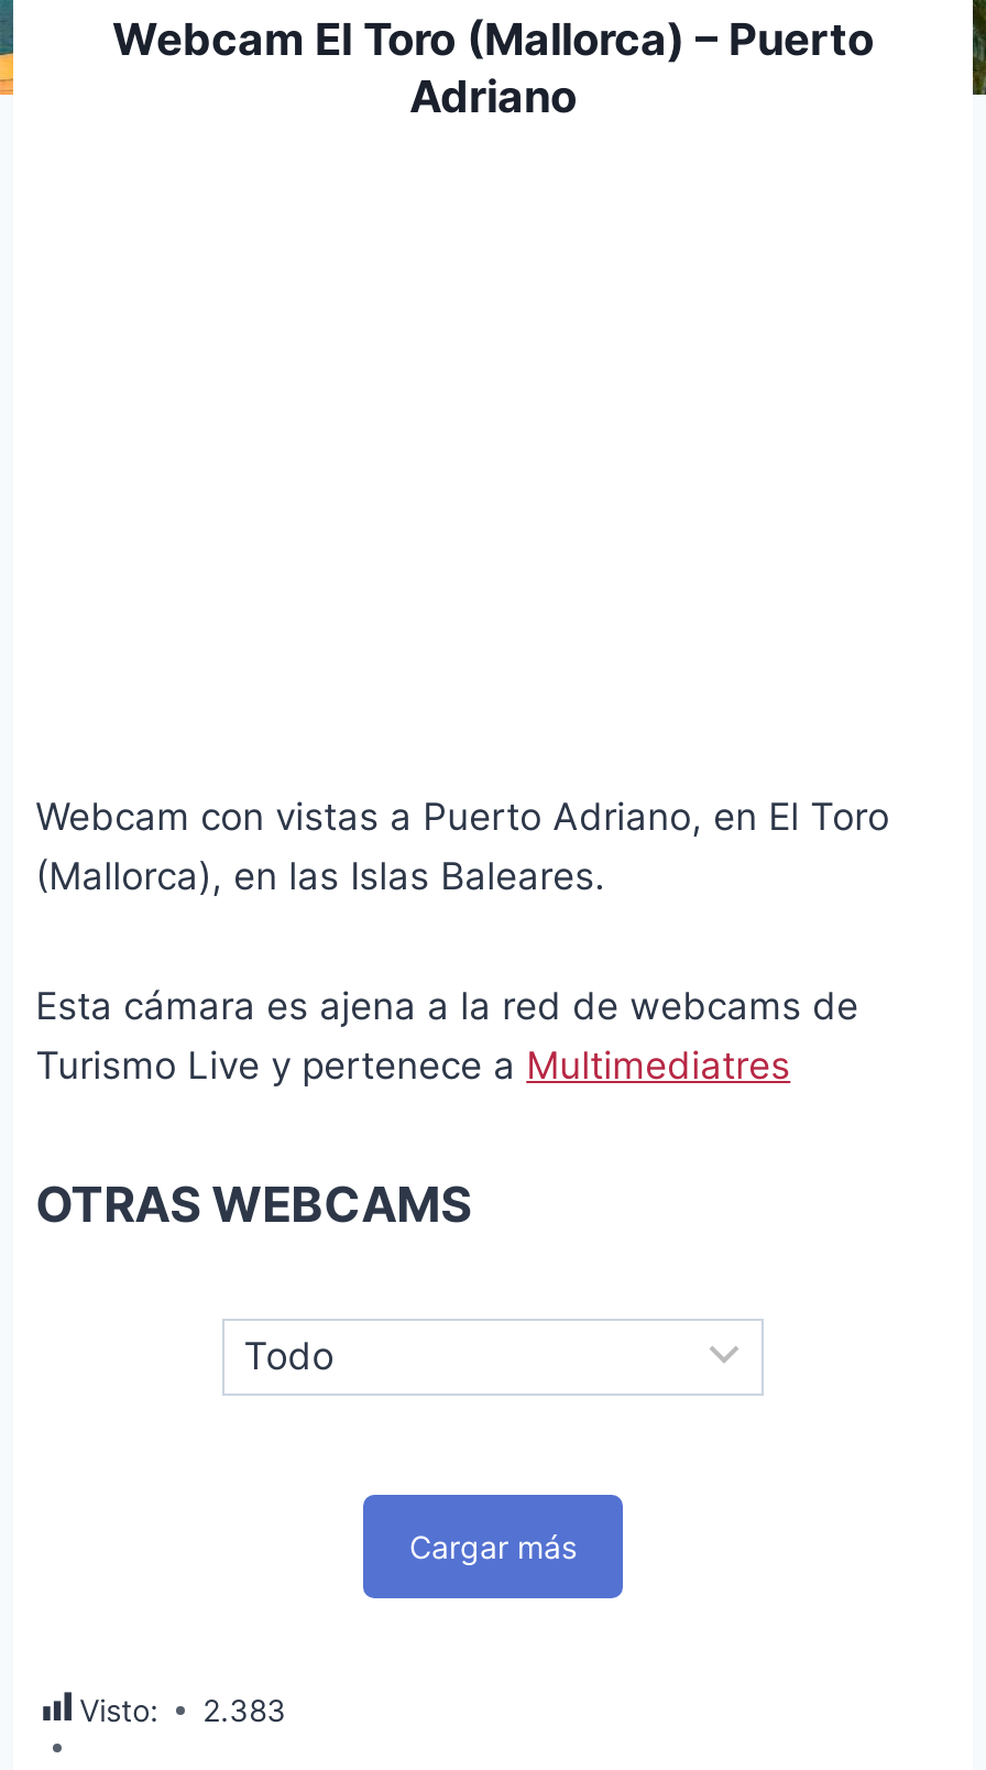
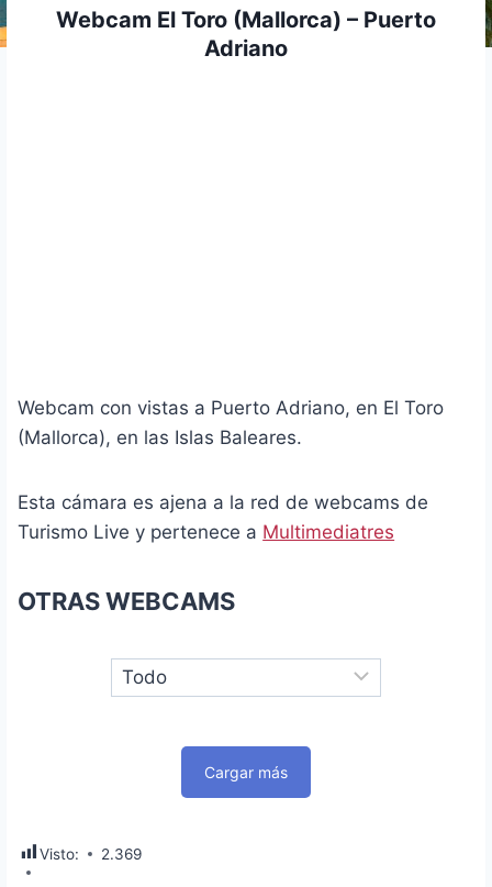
- Visto: 2.383
+ Visto: 2.369
